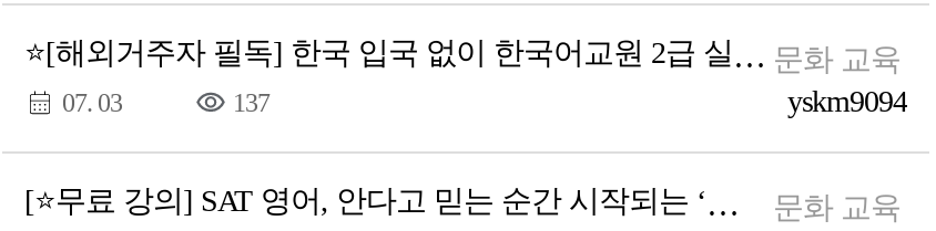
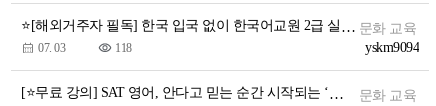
- 137
+ 118
